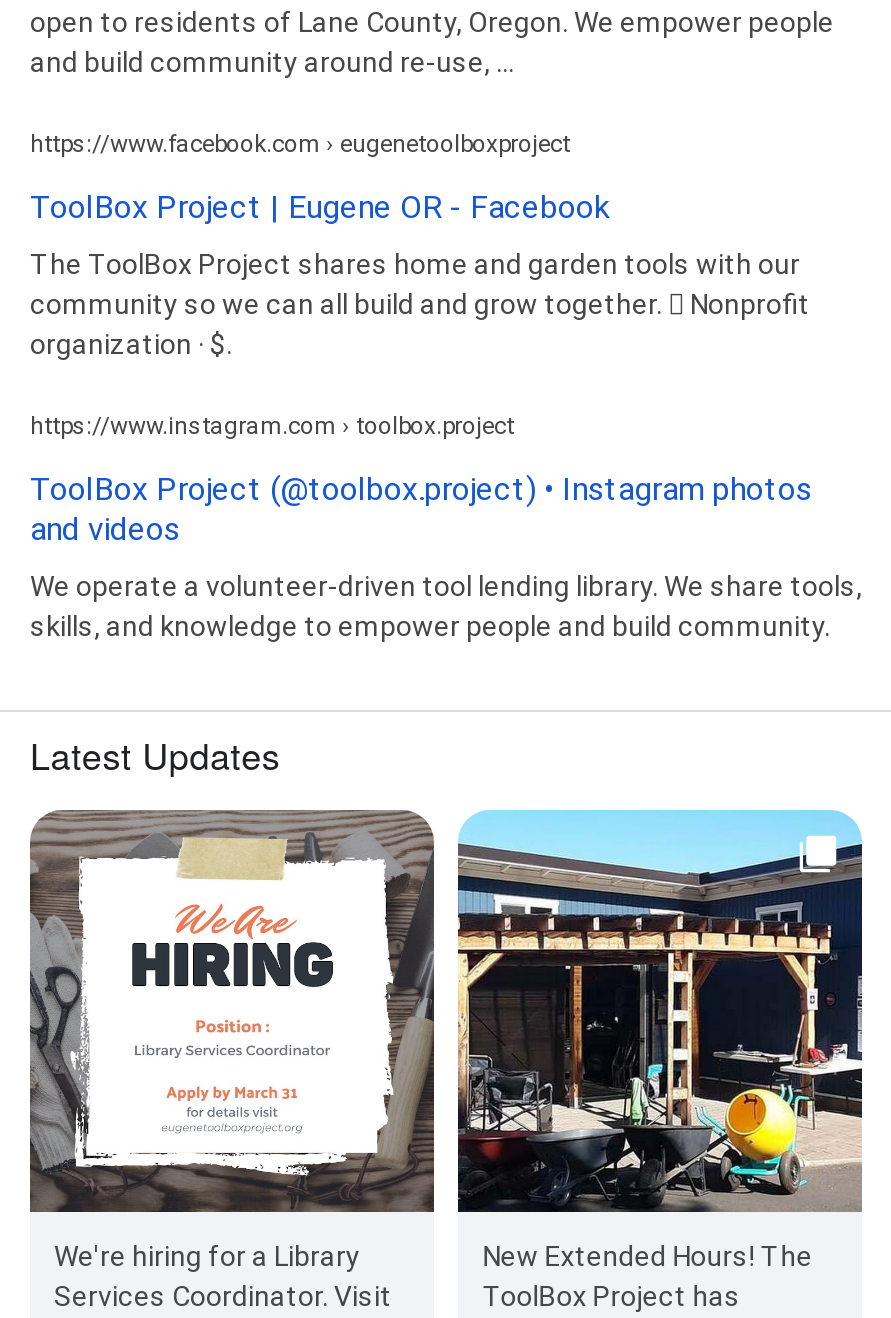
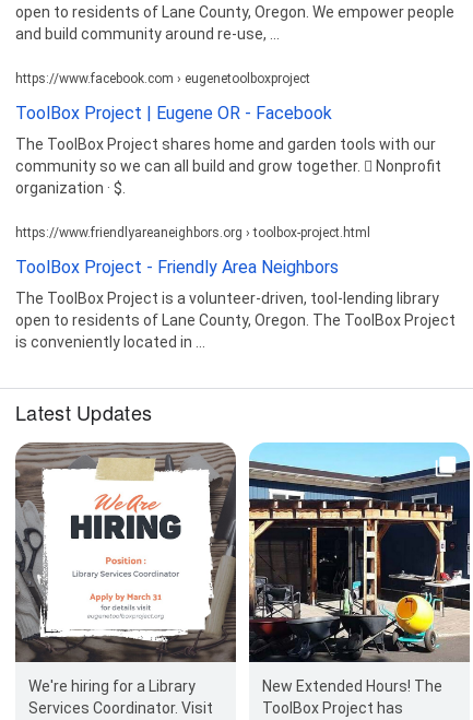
- https://www.instagram.com › toolbox.project
+ https://www.friendlyareaneighbors.org › toolbox-project.html

- ToolBox Project (@toolbox.project) • Instagram photos
- and videos
+ ToolBox Project - Friendly Area Neighbors

- We operate a volunteer-driven tool lending library. We share tools,
- skills, and knowledge to empower people and build community.
+ The ToolBox Project is a volunteer-driven, tool-lending library
+ open to residents of Lane County, Oregon. The ToolBox Project
+ is conveniently located in ...
